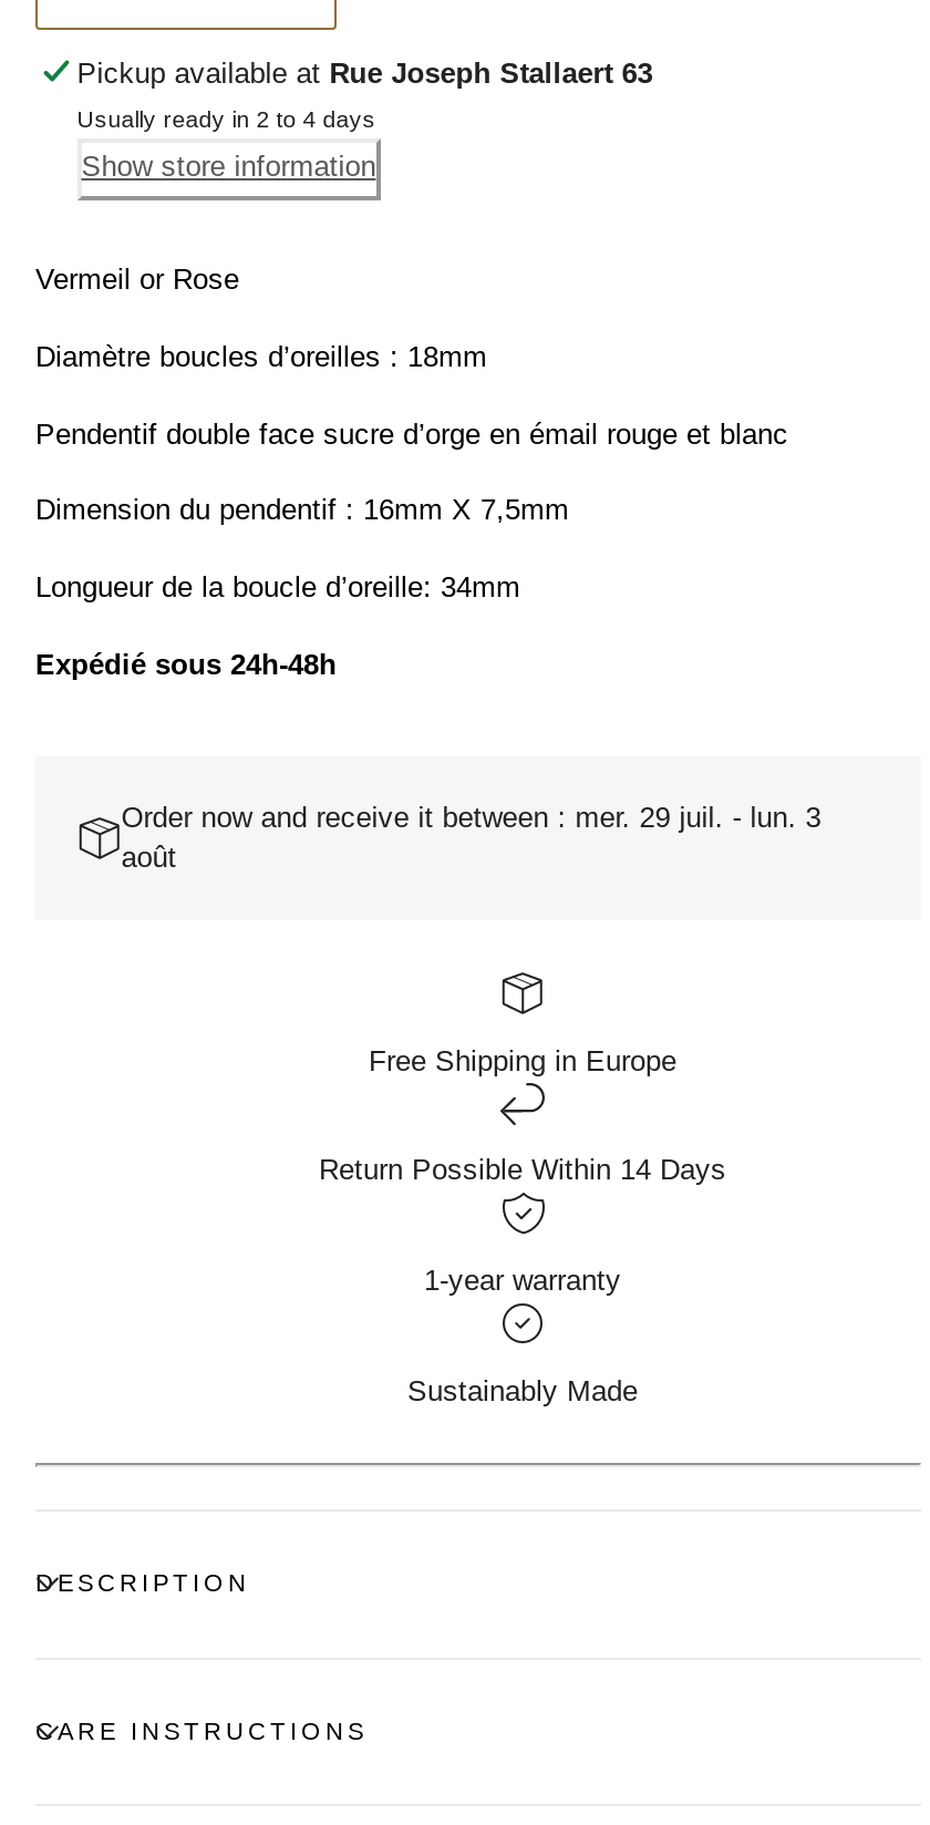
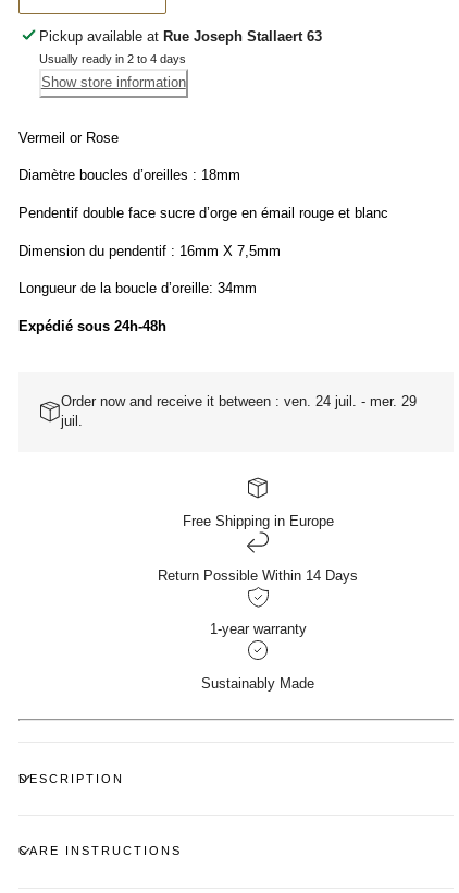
- Order now and receive it between : mer. 29 juil. - lun. 3
- août
+ Order now and receive it between : ven. 24 juil. - mer. 29
+ juil.
